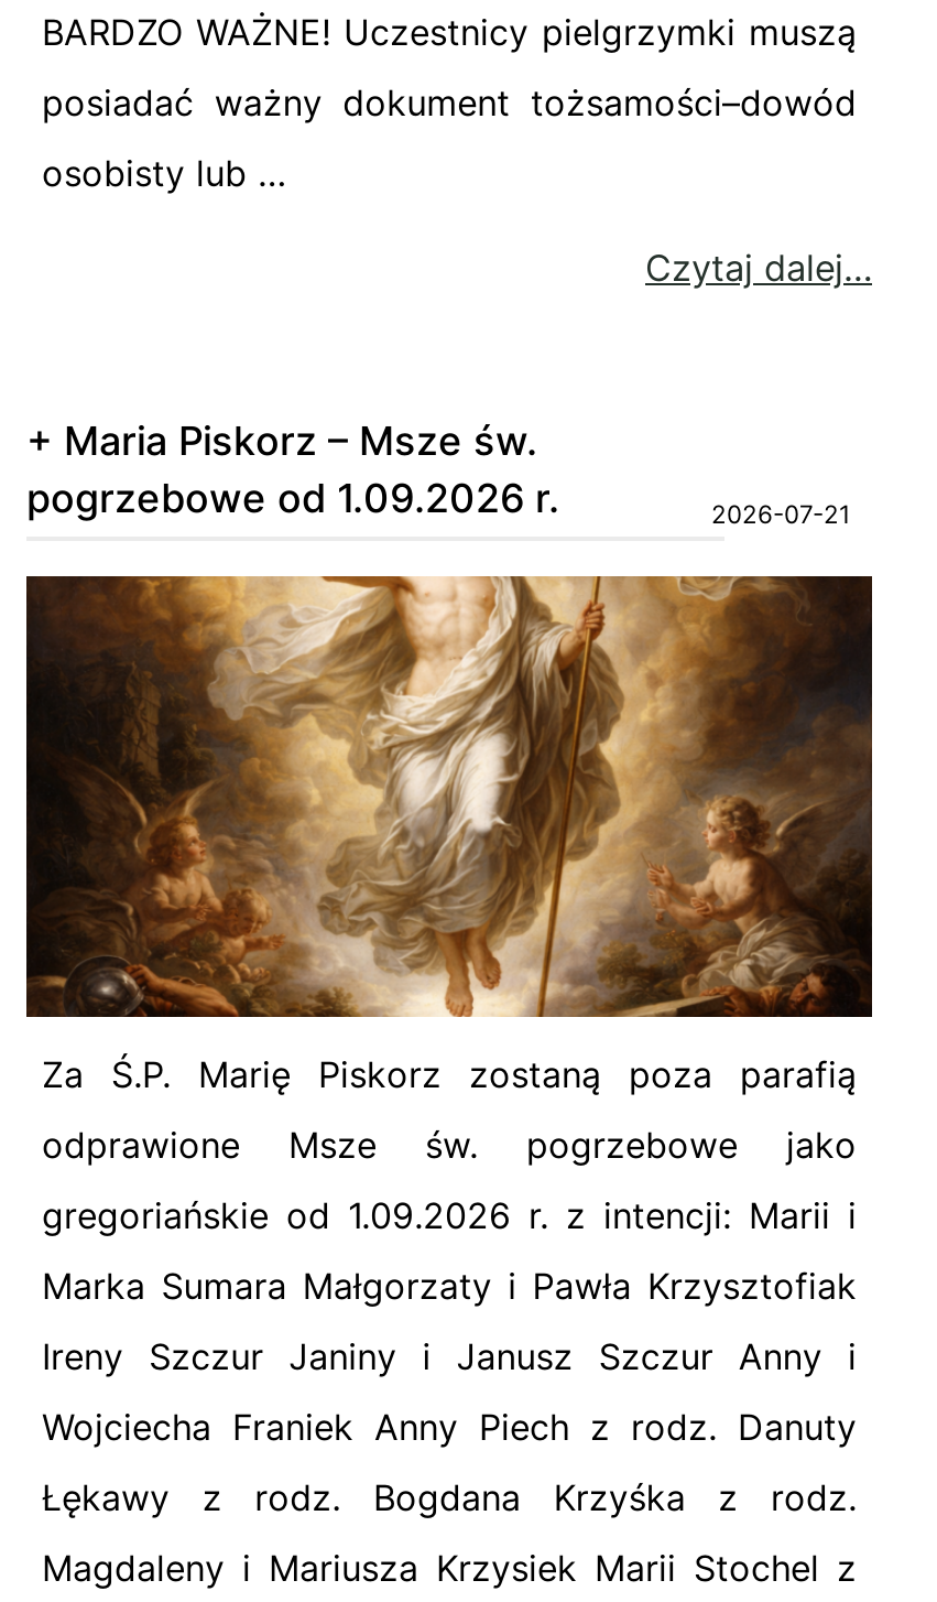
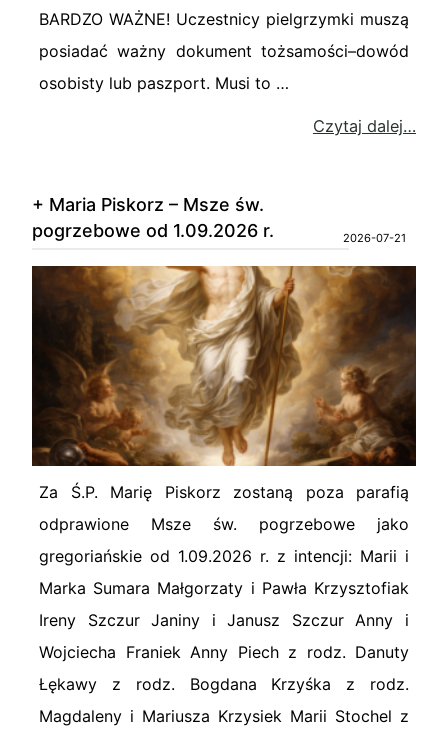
- osobisty lub …
+ osobisty lub paszport. Musi to …
